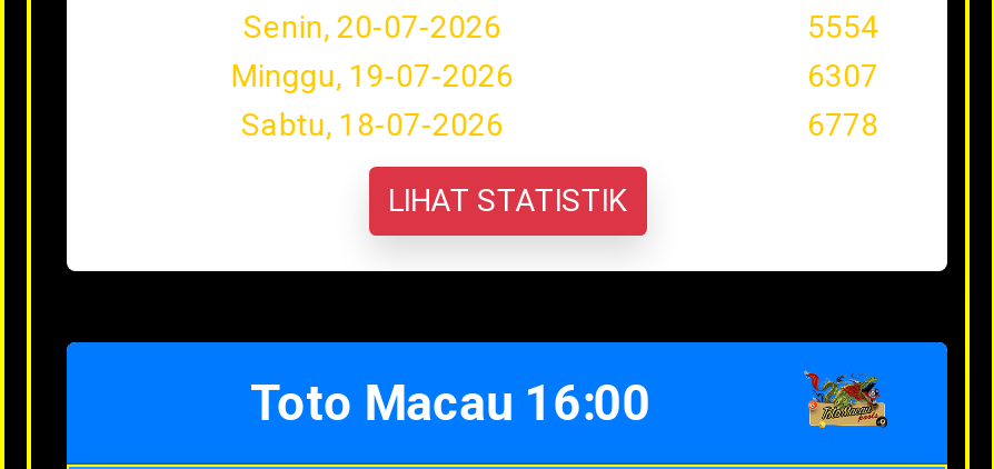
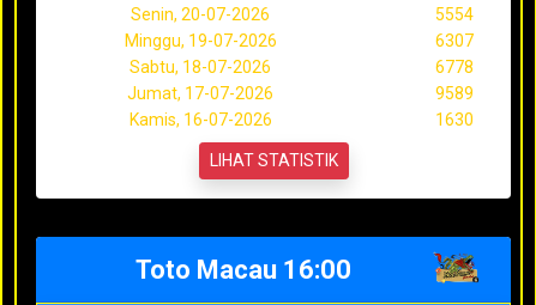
+ Jumat, 17-07-2026
+ 9589
+ Kamis, 16-07-2026
+ 1630
